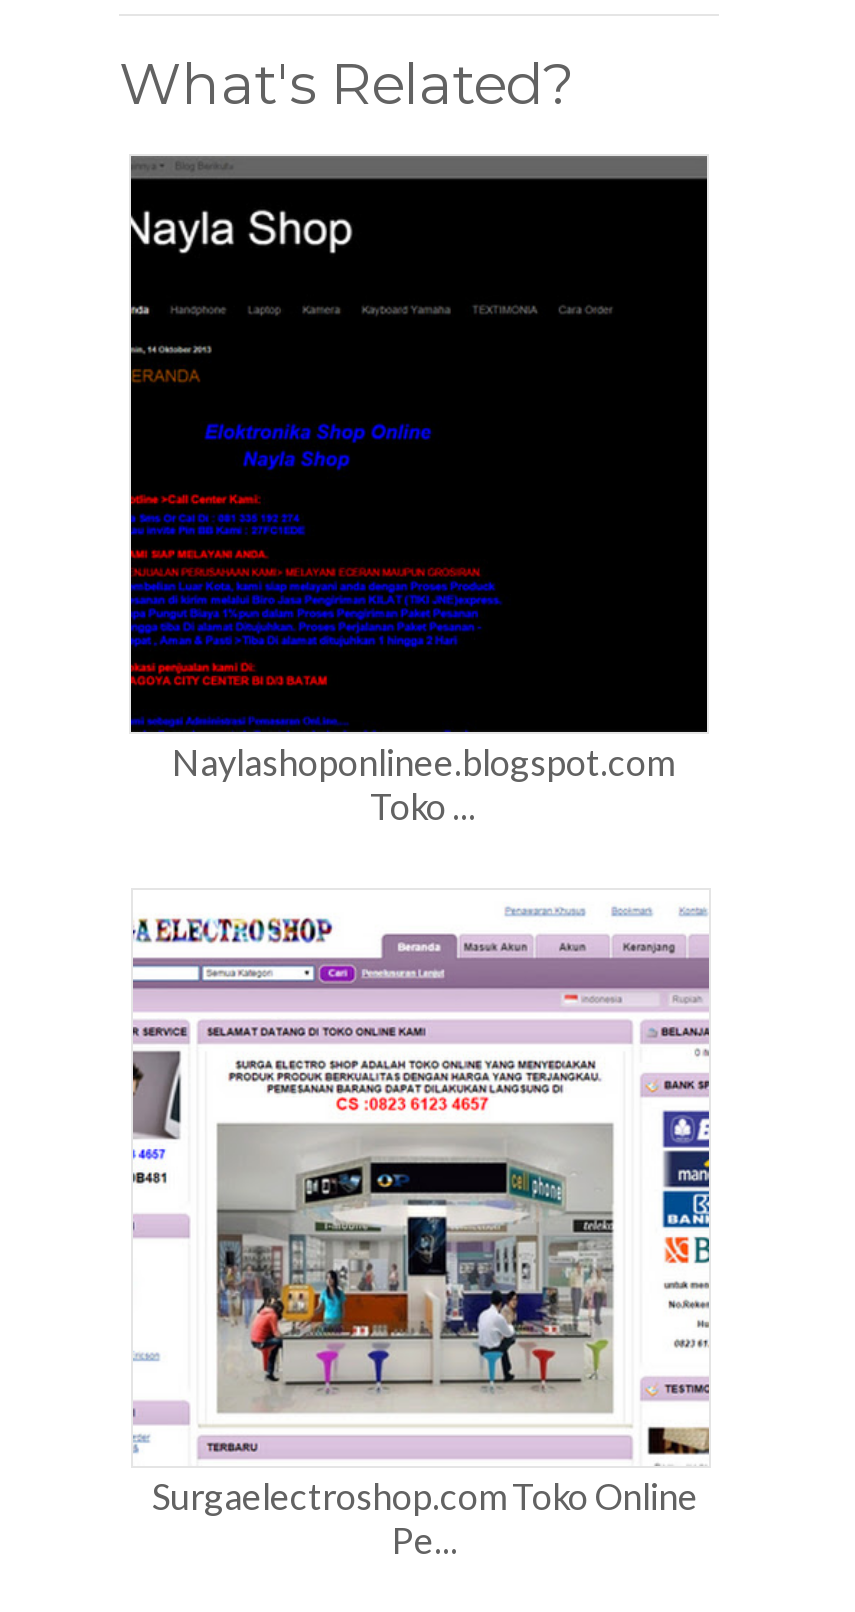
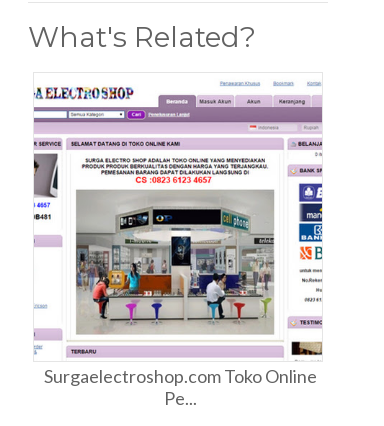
- [image]
- Naylashoponlinee.blogspot.com
- Toko ...
